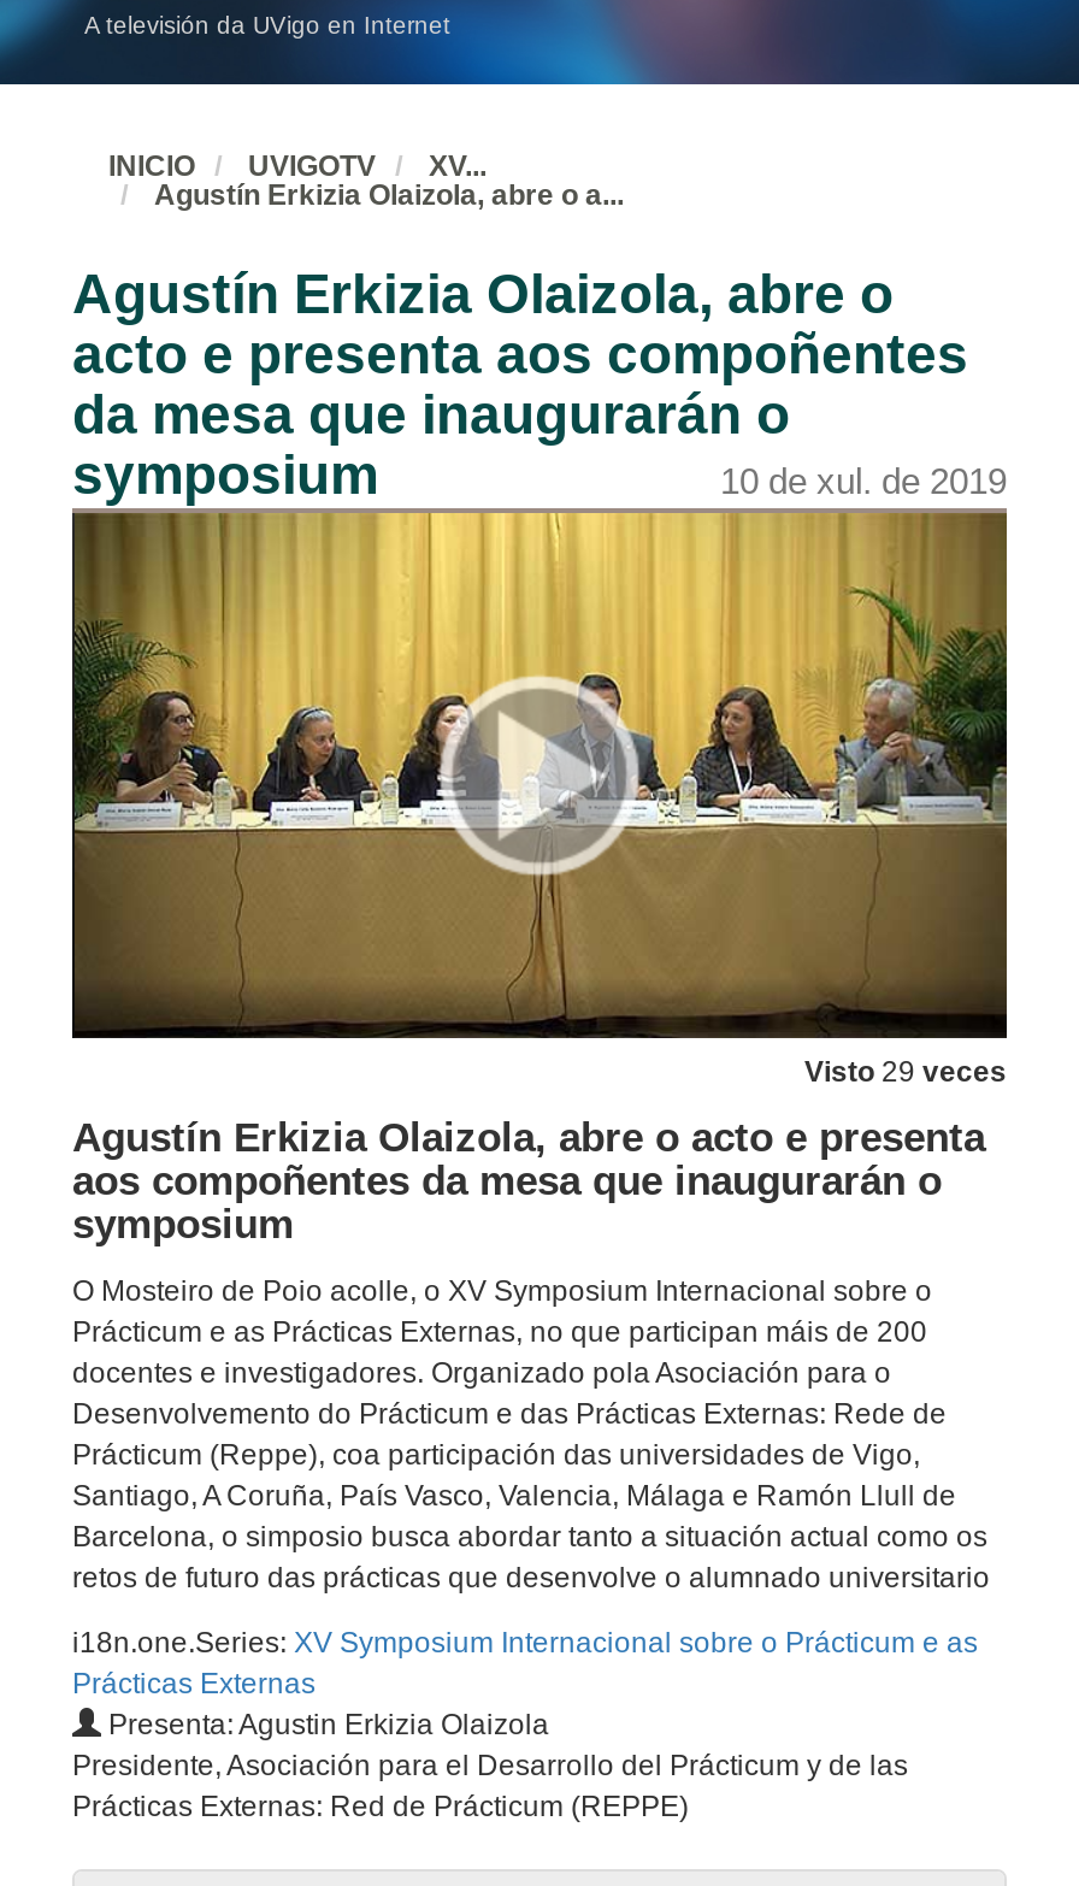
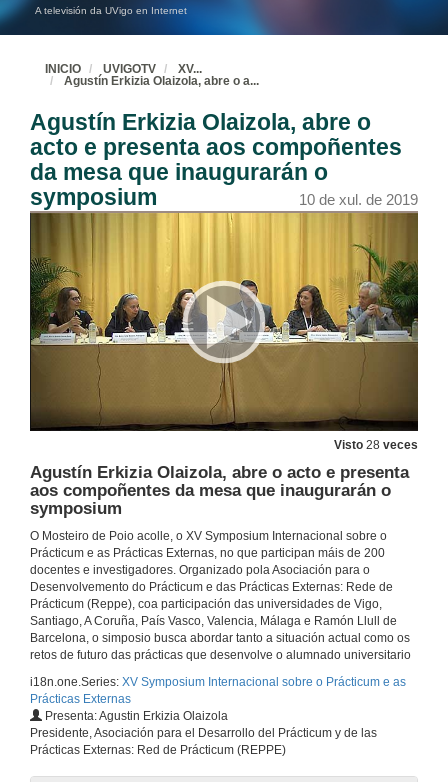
- Visto 29 veces
+ Visto 28 veces
